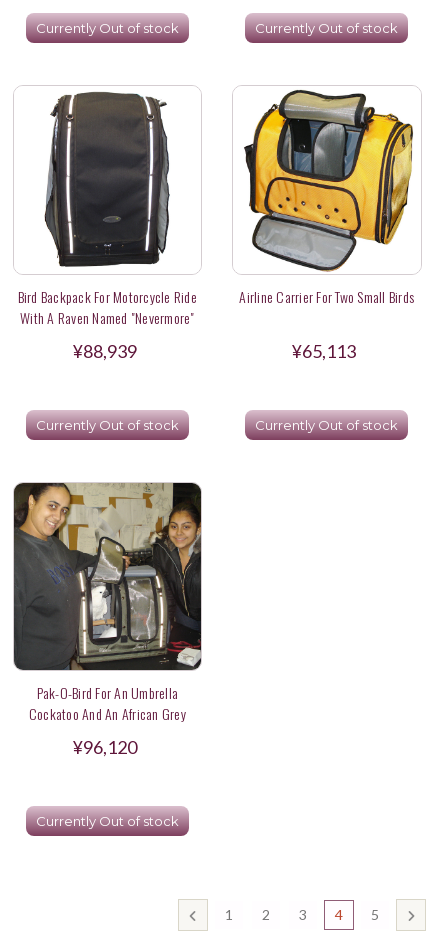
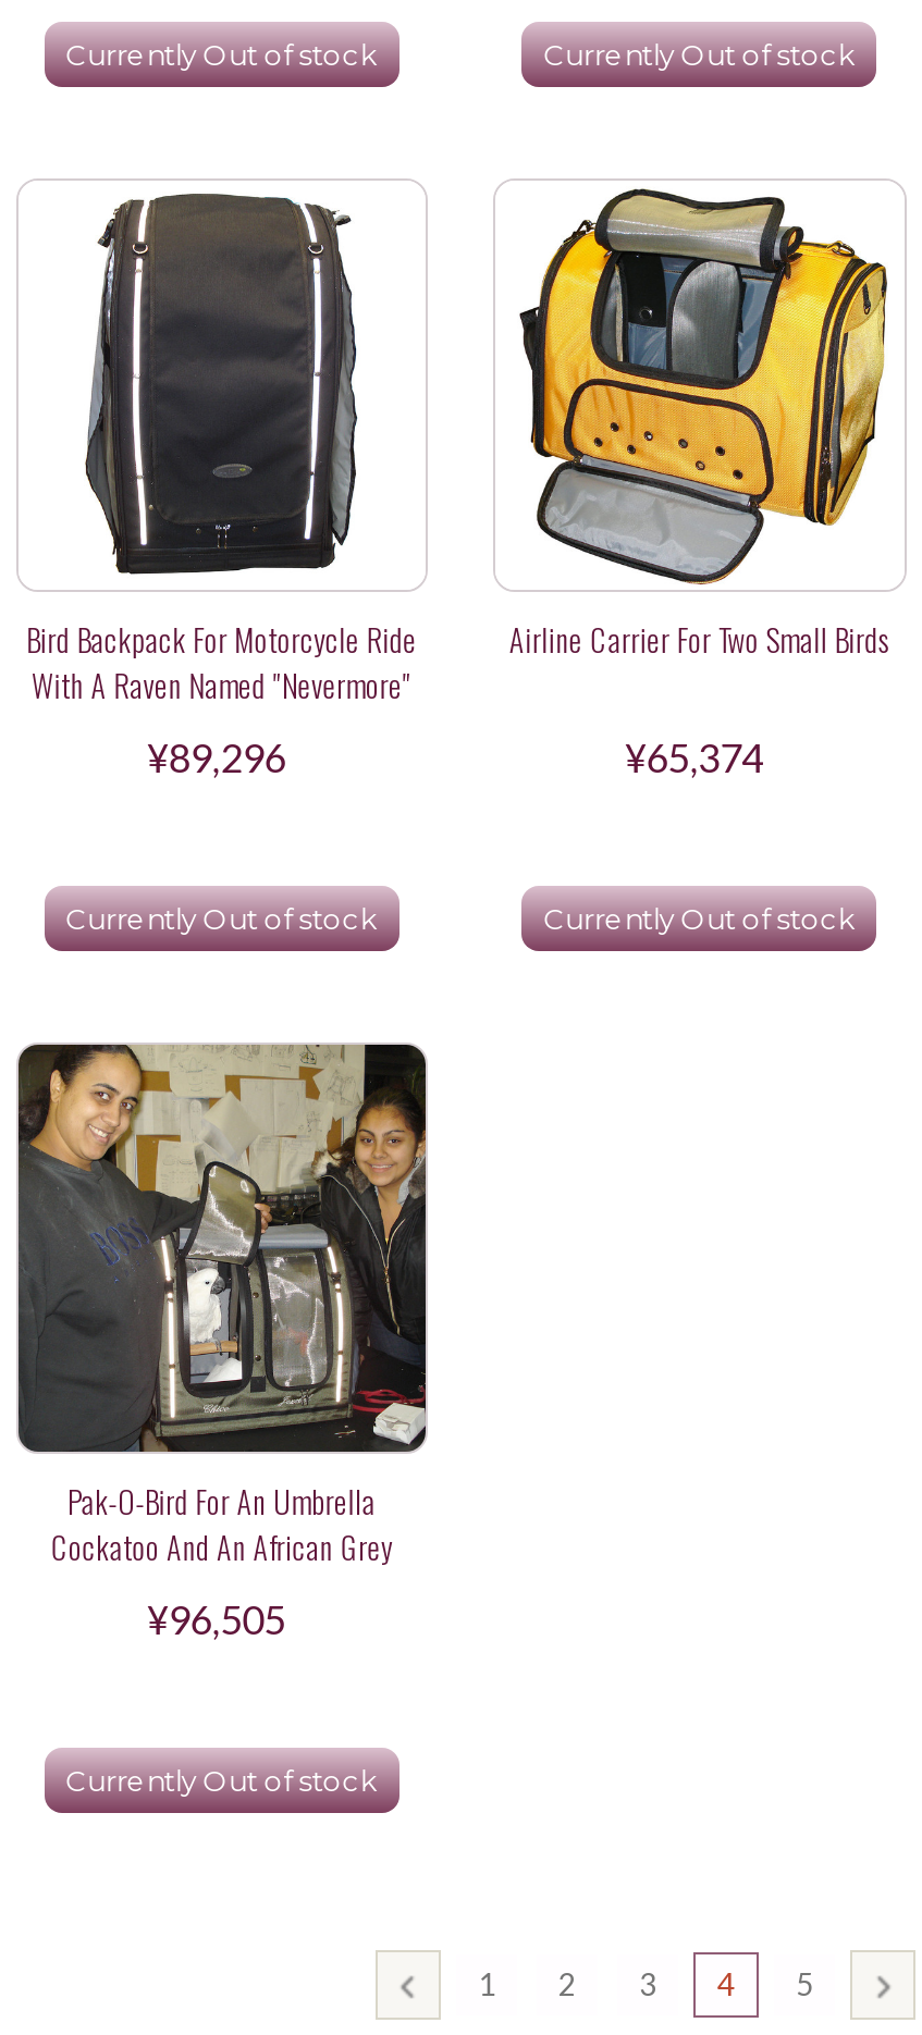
- ¥88,939
+ ¥89,296

- ¥65,113
+ ¥65,374

- ¥96,120
+ ¥96,505
